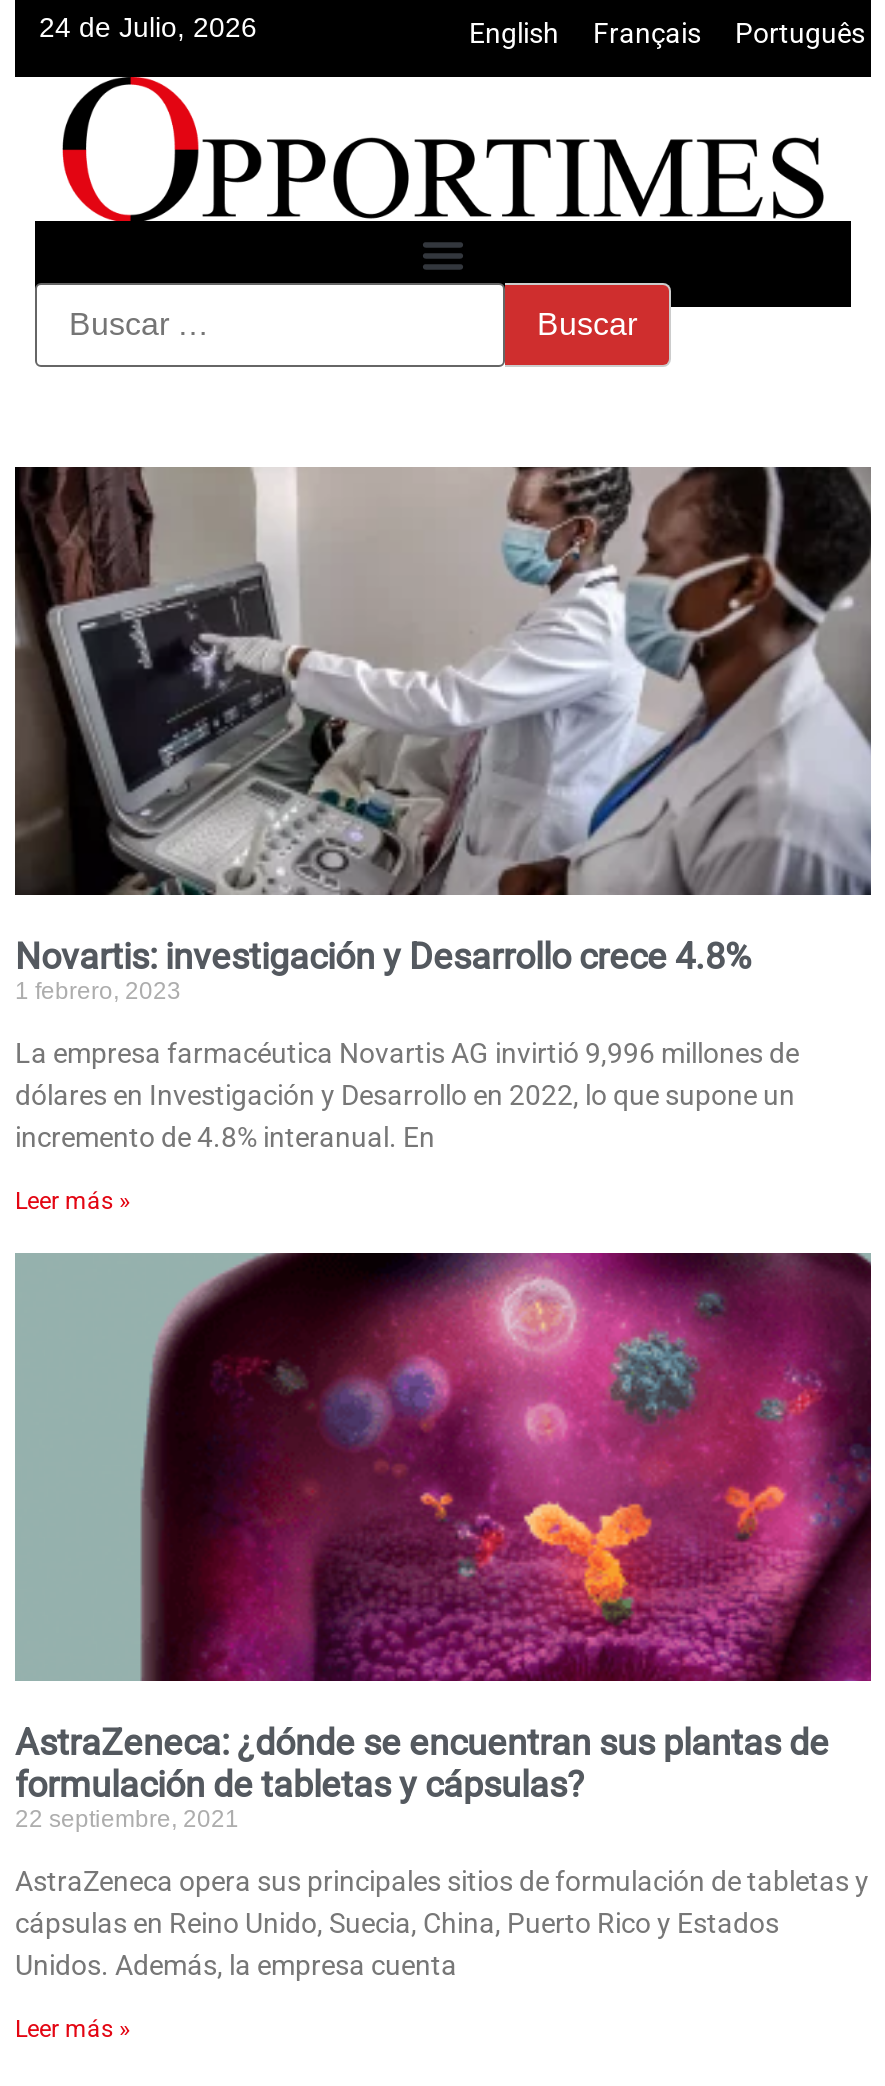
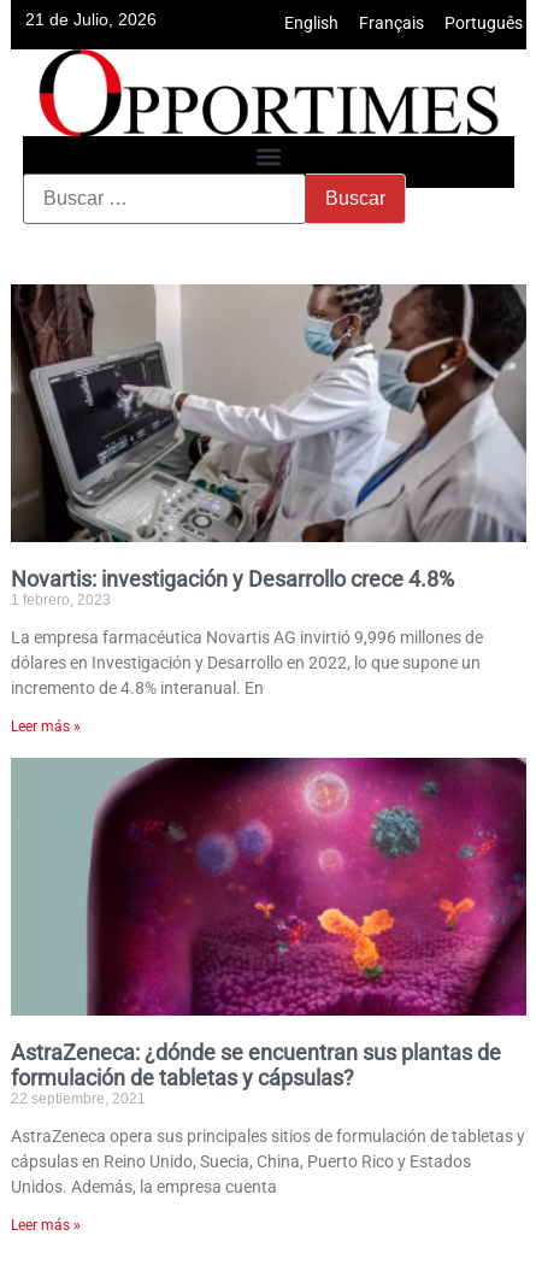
- 24 de Julio, 2026
+ 21 de Julio, 2026
